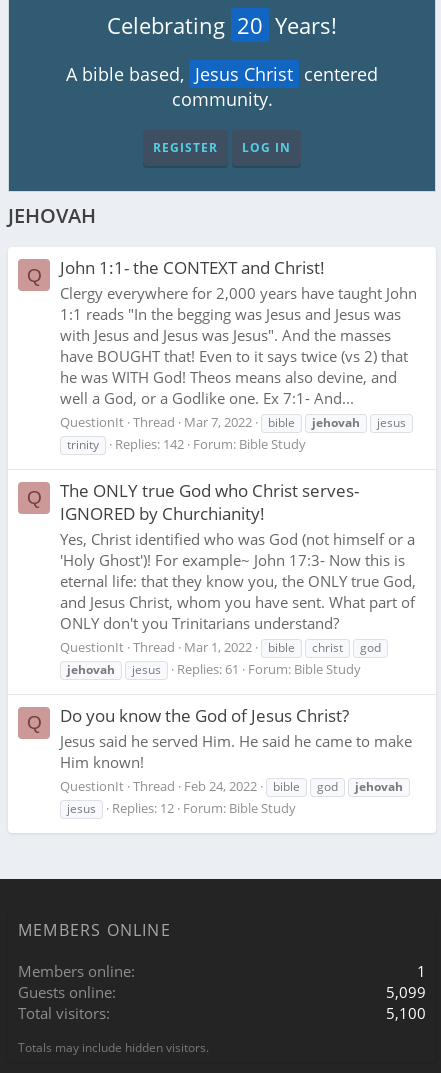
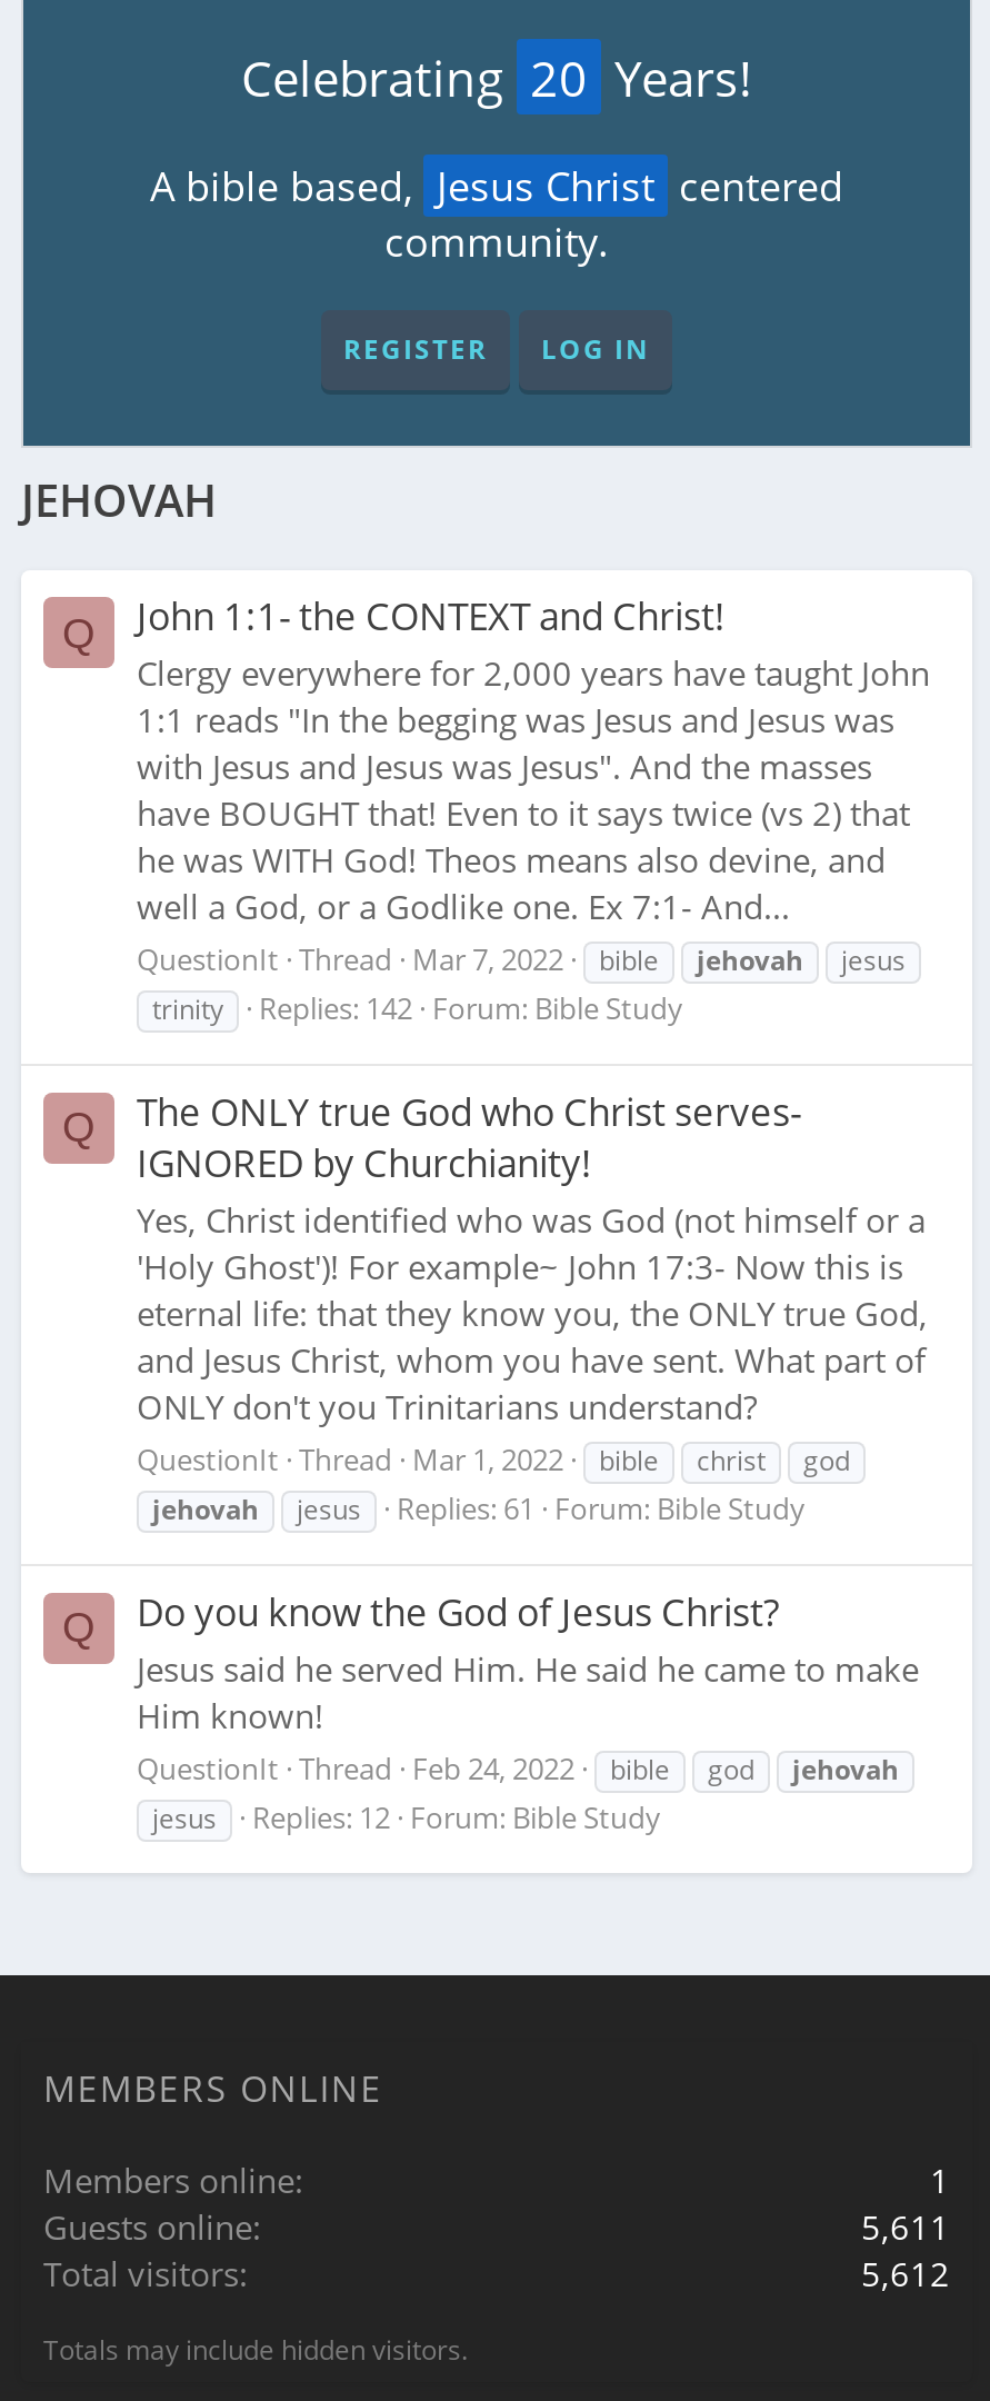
- 5,099
+ 5,611

- 5,100
+ 5,612
